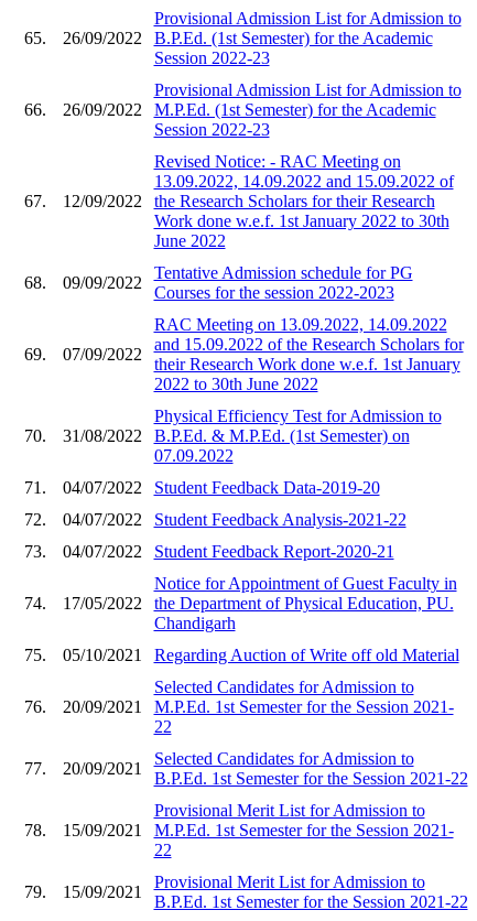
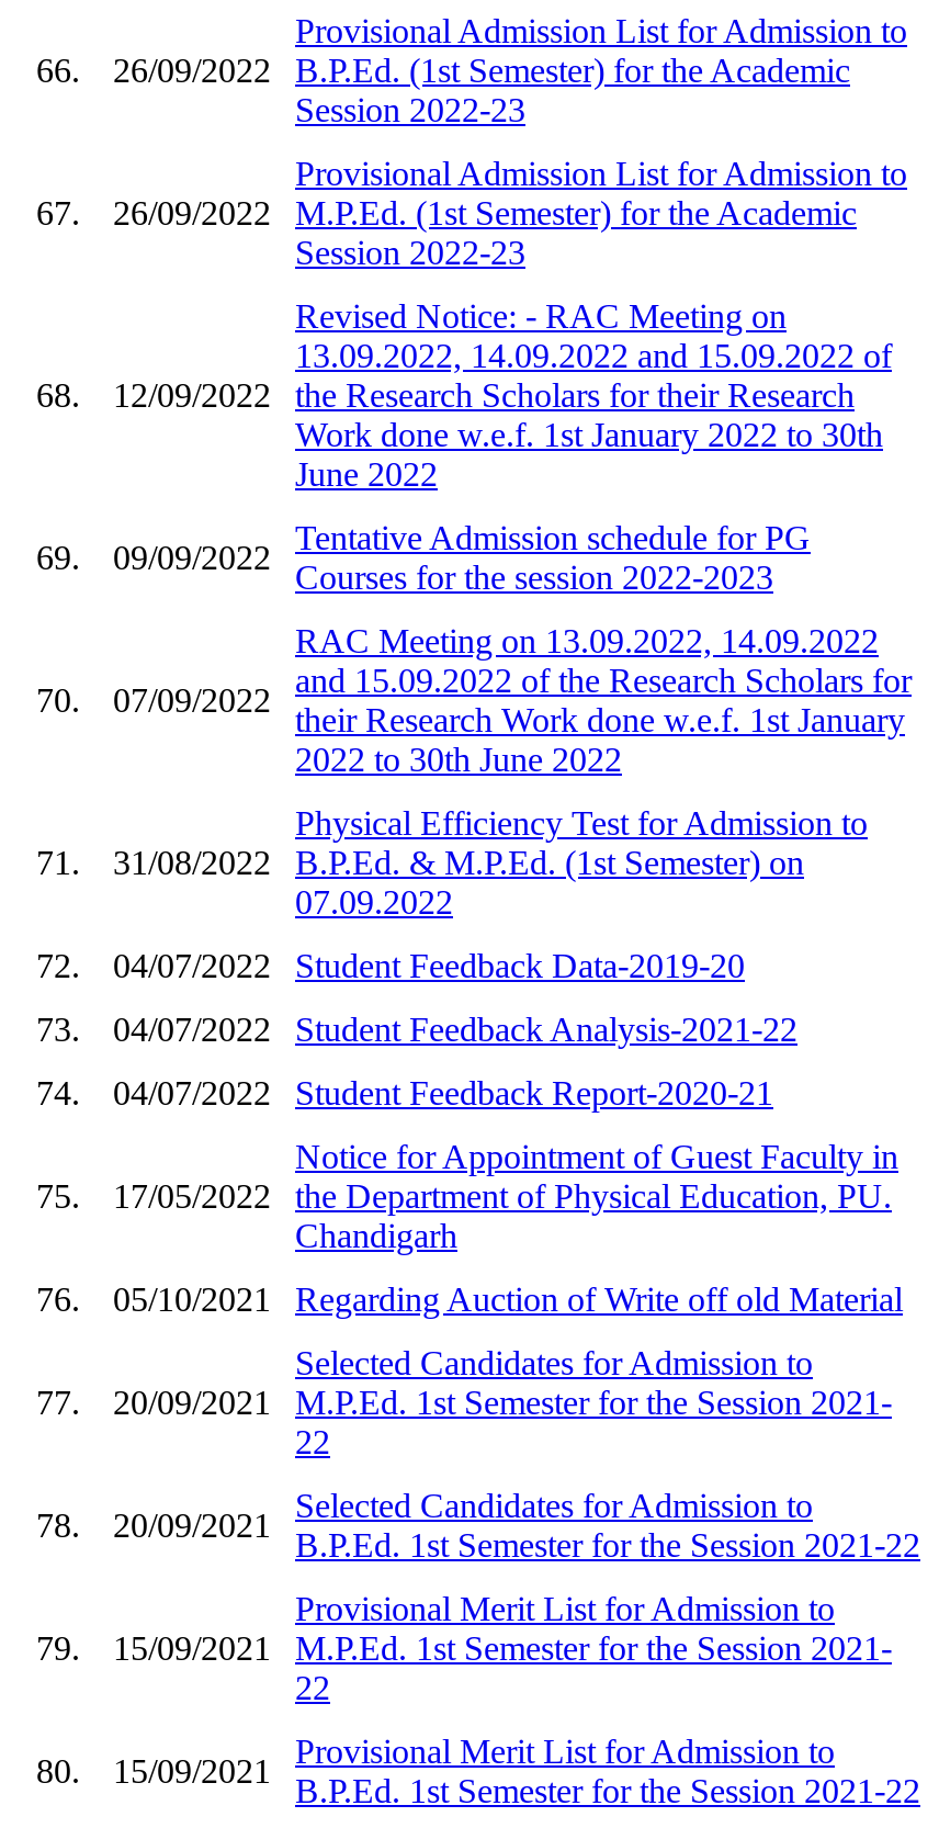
- 65. 26/09/2022 B.P.Ed. (1st Semester) for the Academic
+ 66. 26/09/2022 B.P.Ed. (1st Semester) for the Academic

- 66. 26/09/2022 M.P.Ed. (1st Semester) for the Academic
+ 67. 26/09/2022 M.P.Ed. (1st Semester) for the Academic

- 67. 12/09/2022 the Research Scholars for their Research
+ 68. 12/09/2022 the Research Scholars for their Research

- 68. 09/09/2022
+ 69. 09/09/2022

- 69. 07/09/2022
+ 70. 07/09/2022

- 70. 31/08/2022 B.P.Ed. & M.P.Ed. (1st Semester) on
+ 71. 31/08/2022 B.P.Ed. & M.P.Ed. (1st Semester) on

- 71. 04/07/2022 Student Feedback Data-2019-20
+ 72. 04/07/2022 Student Feedback Data-2019-20

- 72. 04/07/2022 Student Feedback Analysis-2021-22
+ 73. 04/07/2022 Student Feedback Analysis-2021-22

- 73. 04/07/2022 Student Feedback Report-2020-21
+ 74. 04/07/2022 Student Feedback Report-2020-21

- 74. 17/05/2022 the Department of Physical Education, PU.
+ 75. 17/05/2022 the Department of Physical Education, PU.

- 75. 05/10/2021 Regarding Auction of Write off old Material
+ 76. 05/10/2021 Regarding Auction of Write off old Material

- 76. 20/09/2021 M.P.Ed. 1st Semester for the Session 2021-
+ 77. 20/09/2021 M.P.Ed. 1st Semester for the Session 2021-

- 77. 20/09/2021
+ 78. 20/09/2021

- 78. 15/09/2021 M.P.Ed. 1st Semester for the Session 2021-
+ 79. 15/09/2021 M.P.Ed. 1st Semester for the Session 2021-

- 79. 15/09/2021
+ 80. 15/09/2021
